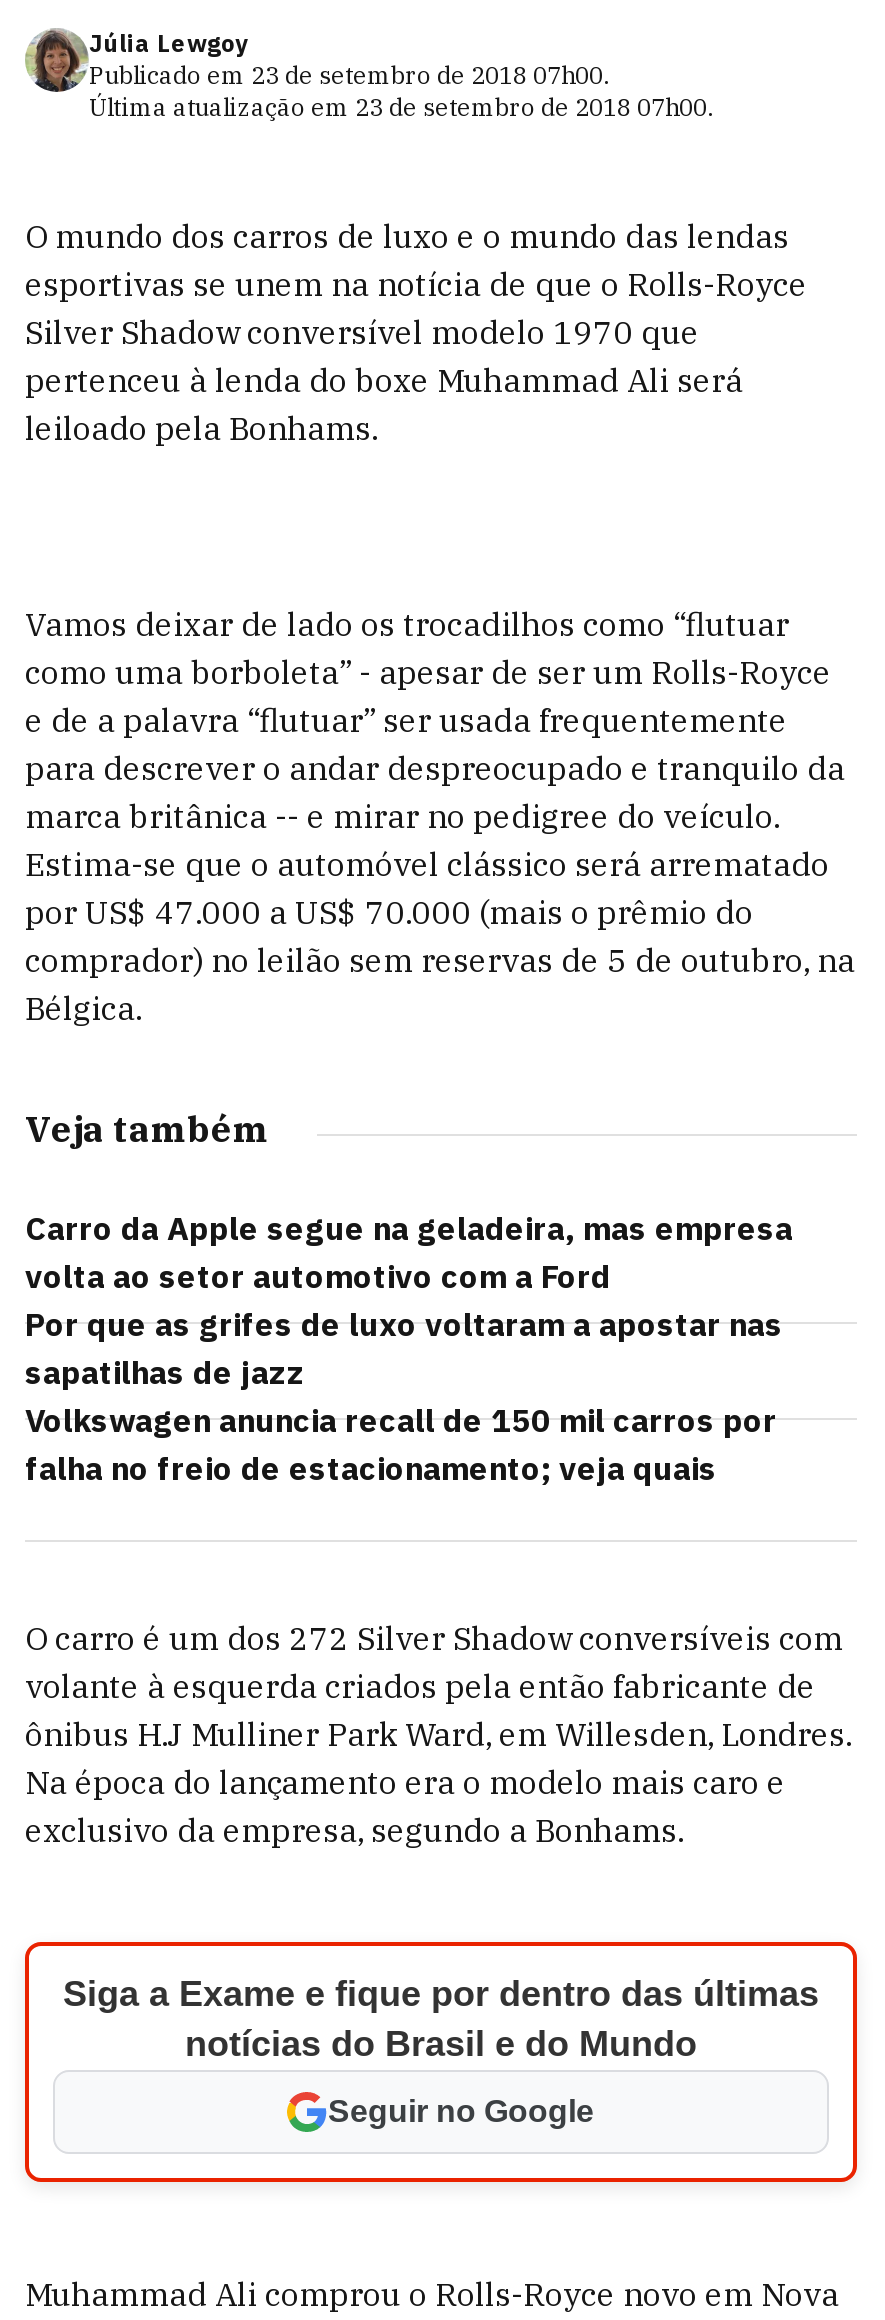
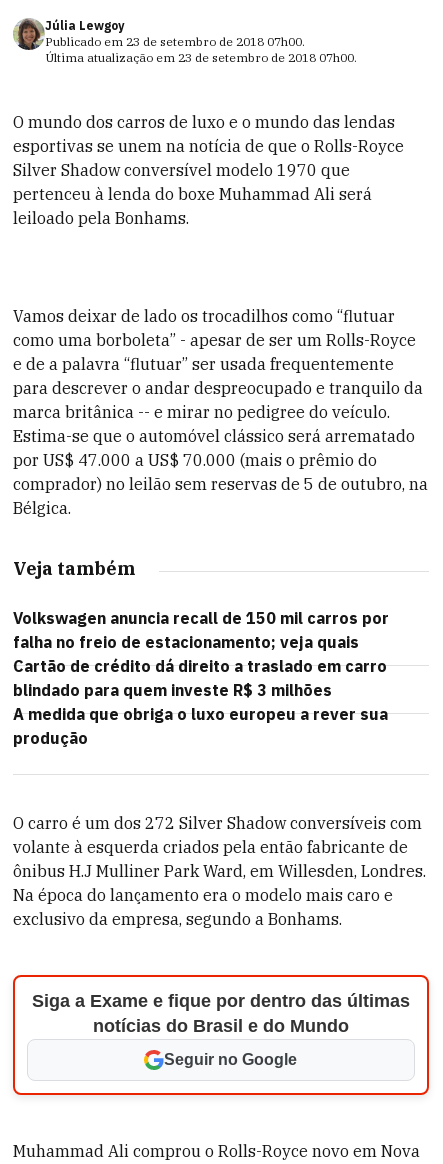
- Carro da Apple segue na geladeira, mas empresa
- volta ao setor automotivo com a Ford
- Por que as grifes de luxo voltaram a apostar nas
- sapatilhas de jazz

moved up: Volkswagen anuncia recall de 150 mil carros por | falha no freio de estacionamento; veja quais

+ Cartão de crédito dá direito a traslado em carro
+ blindado para quem investe R$ 3 milhões
+ A medida que obriga o luxo europeu a rever sua
+ produção
